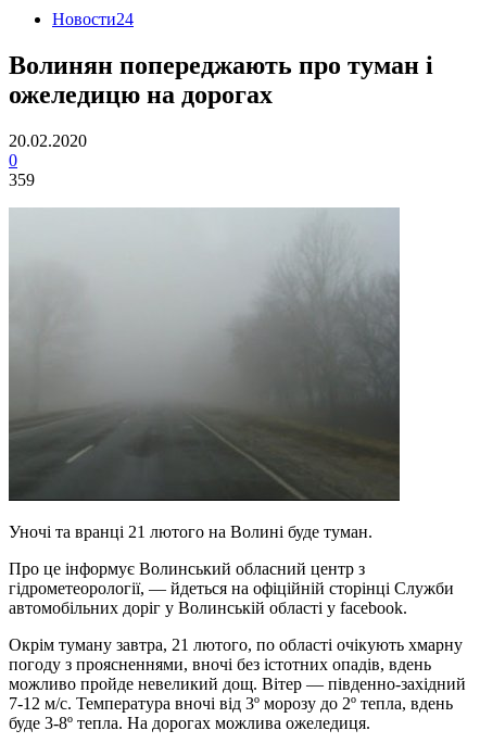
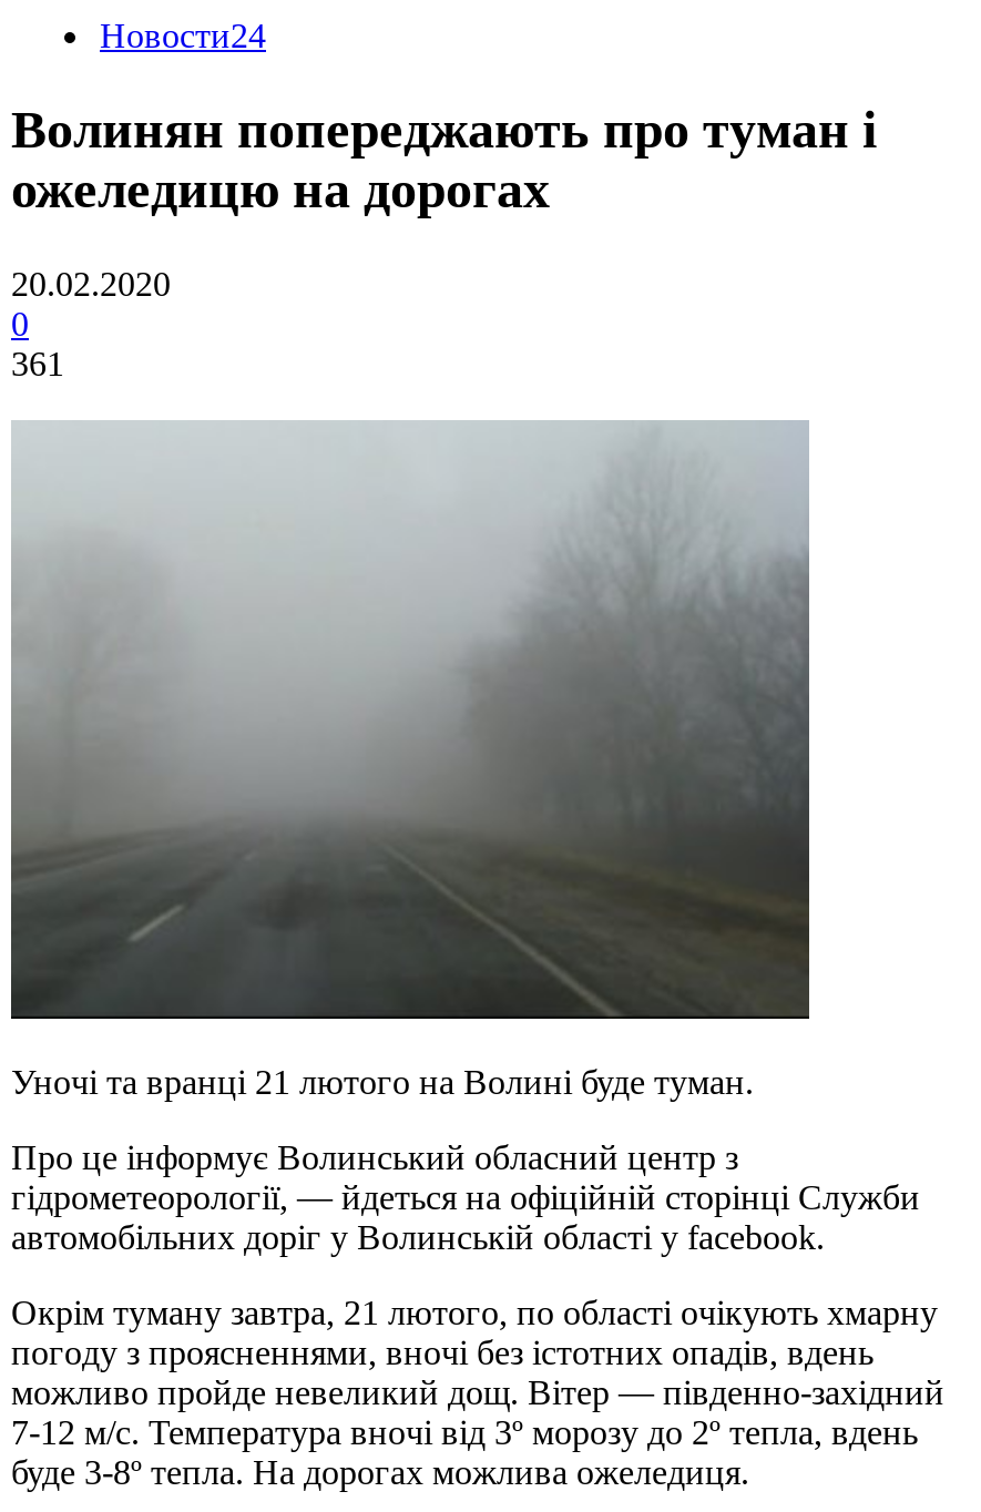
- 359
+ 361
